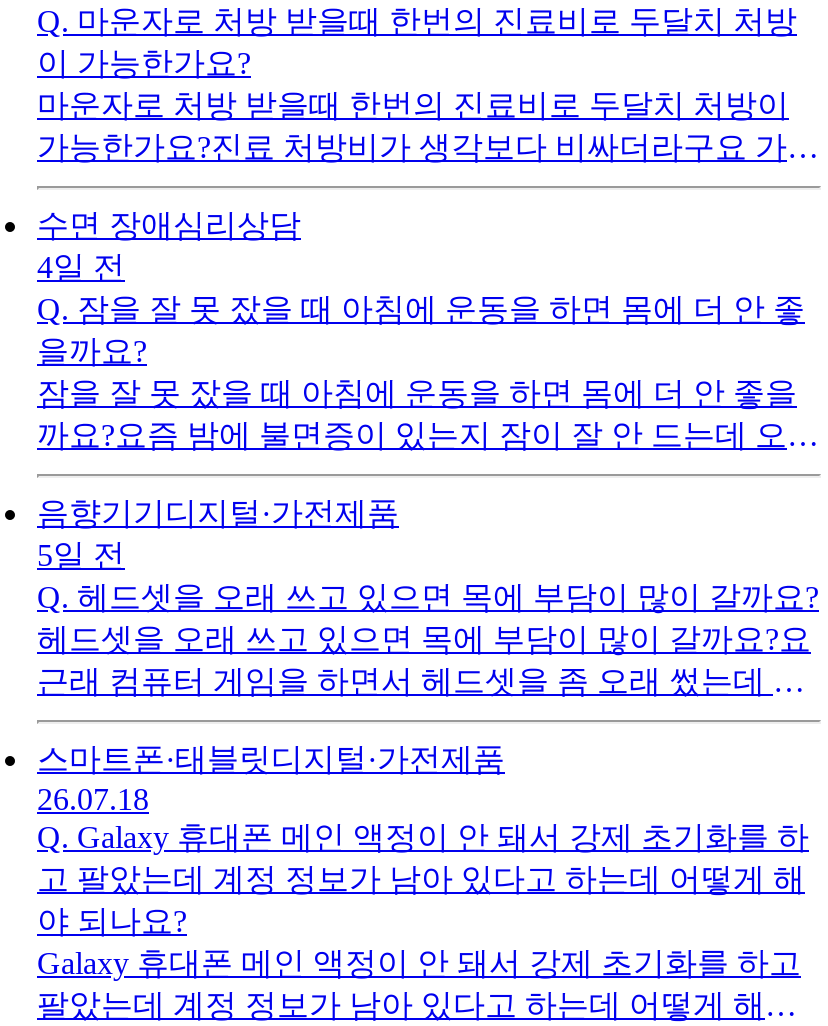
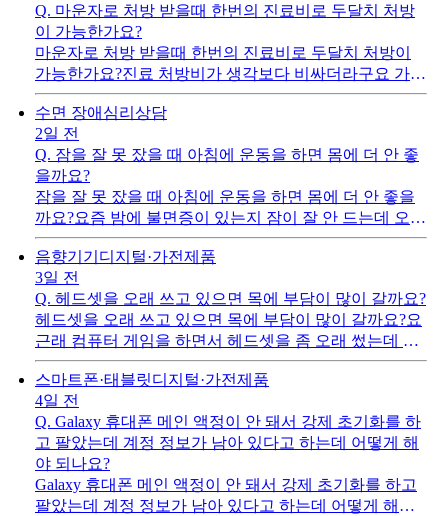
- 4일 전
+ 2일 전

- 5일 전
+ 3일 전

- 26.07.18
+ 4일 전
